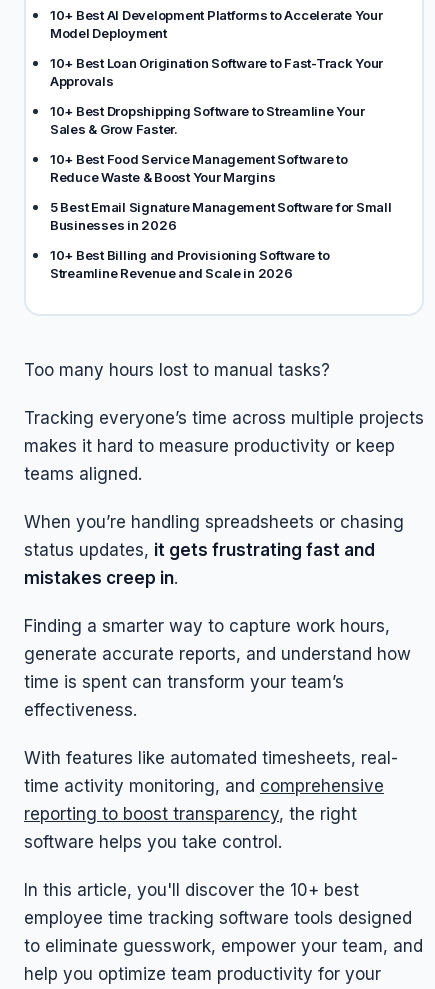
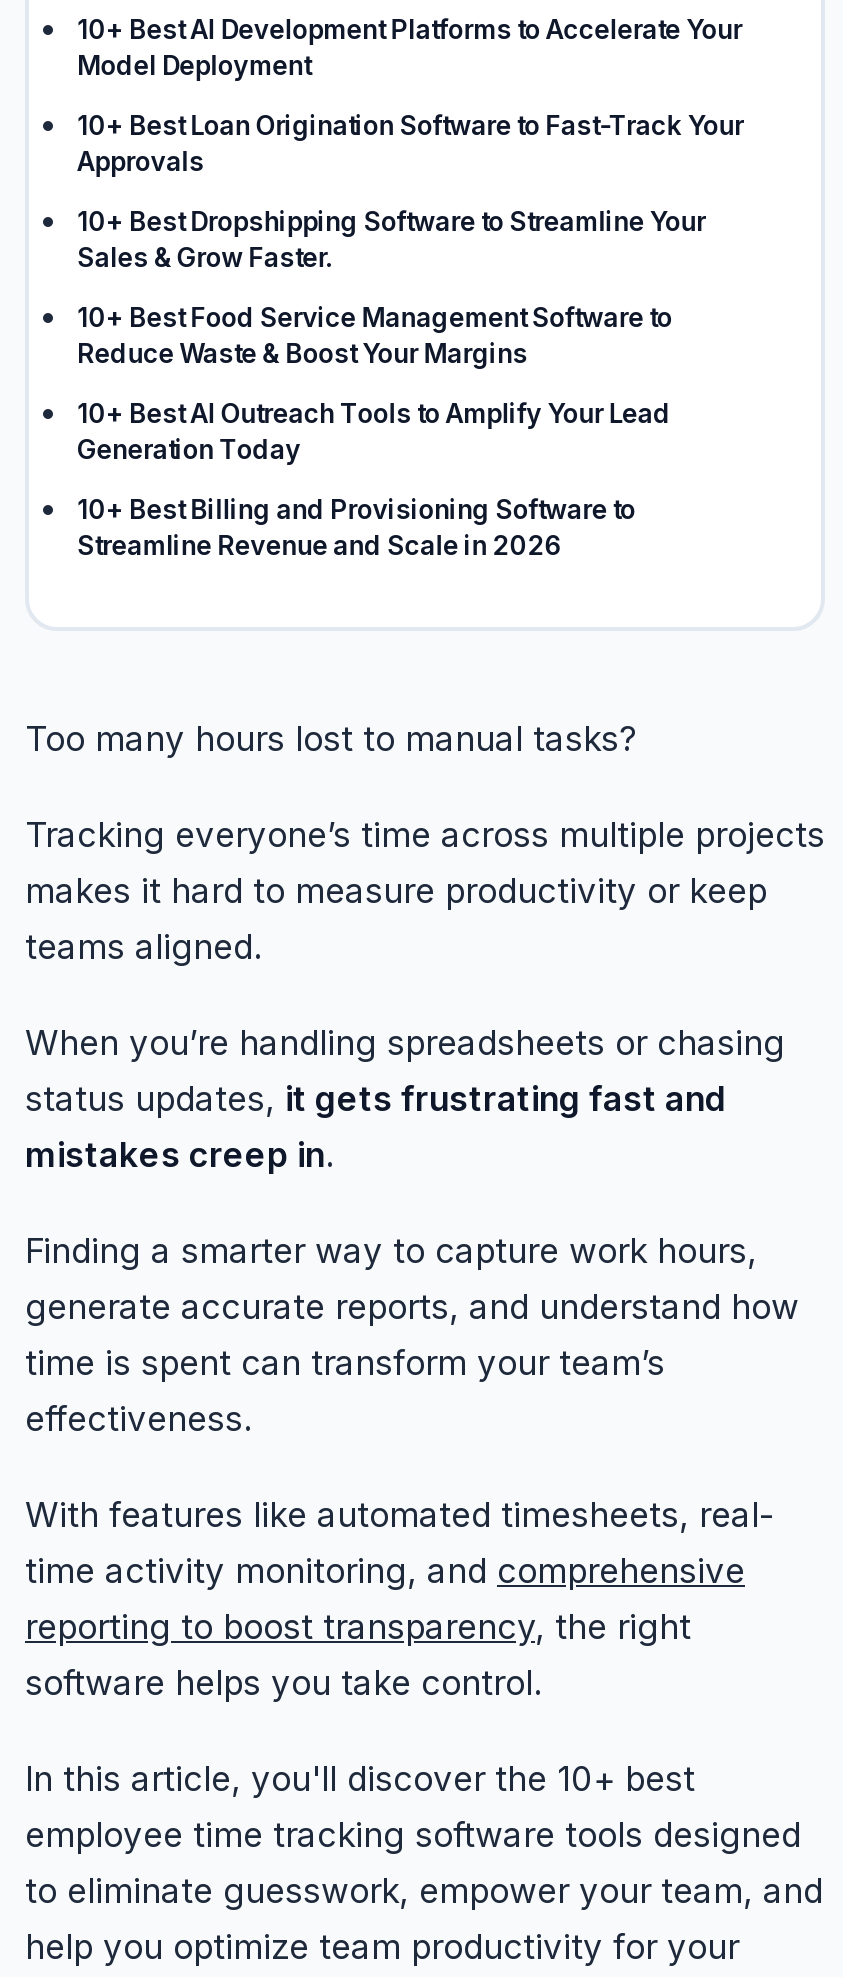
- 5 Best Email Signature Management Software for Small
- Businesses in 2026
+ 10+ Best AI Outreach Tools to Amplify Your Lead
+ Generation Today
